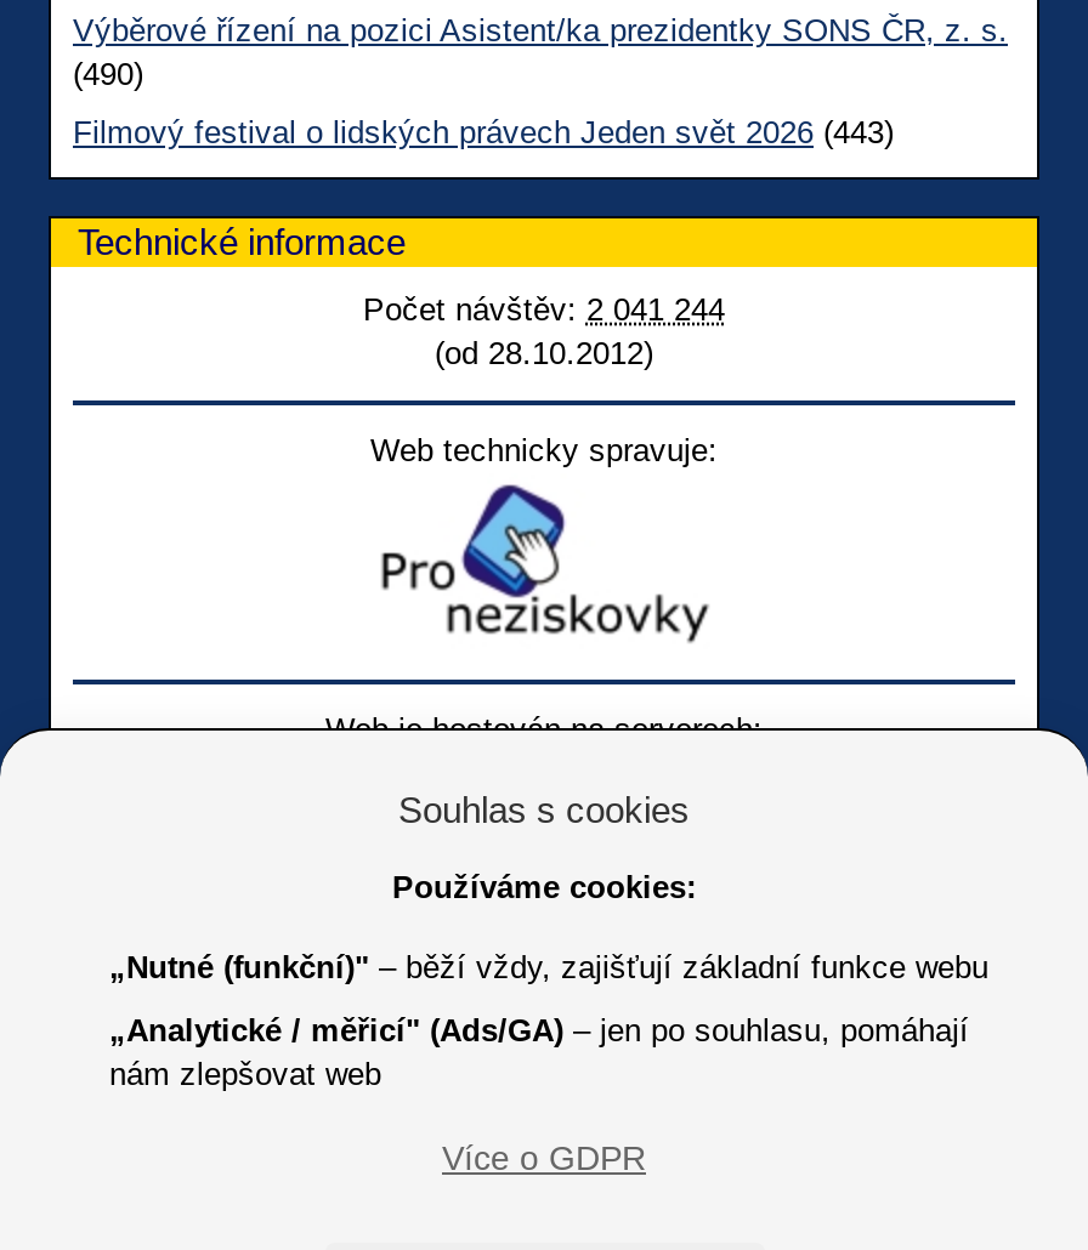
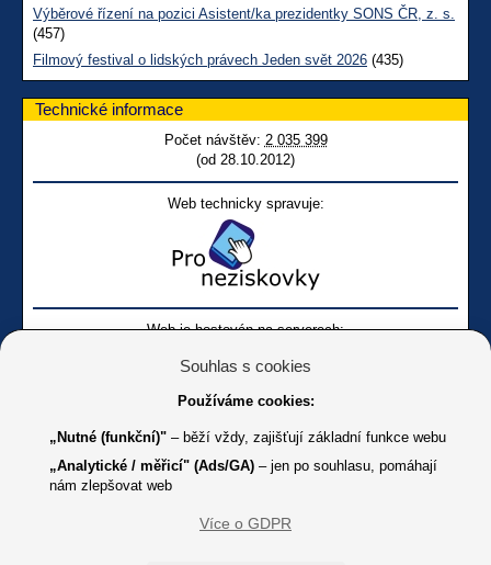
- (490)
+ (457)

- Filmový festival o lidských právech Jeden svět 2026 (443)
+ Filmový festival o lidských právech Jeden svět 2026 (435)

- Počet návštěv: 2 041 244
+ Počet návštěv: 2 035 399
